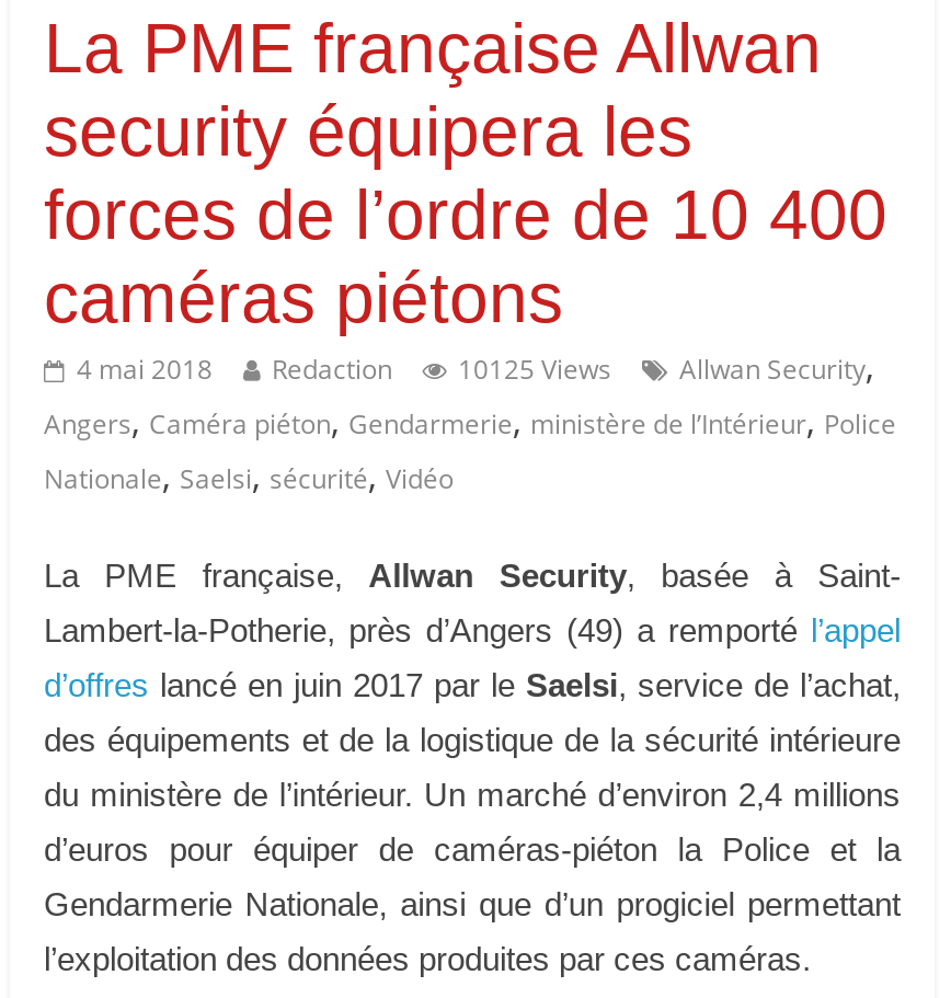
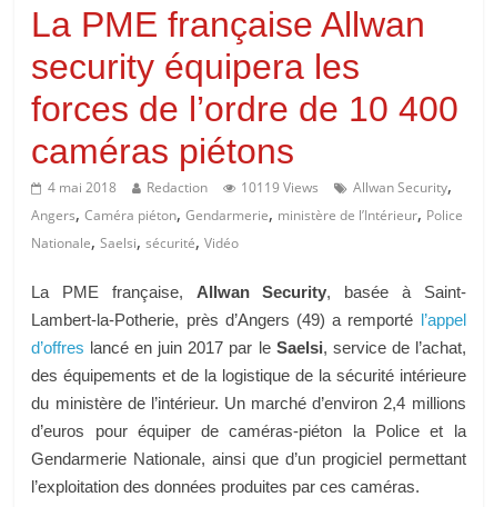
- 4 mai 2018 Redaction 10125 Views Allwan Security,
+ 4 mai 2018 Redaction 10119 Views Allwan Security,
